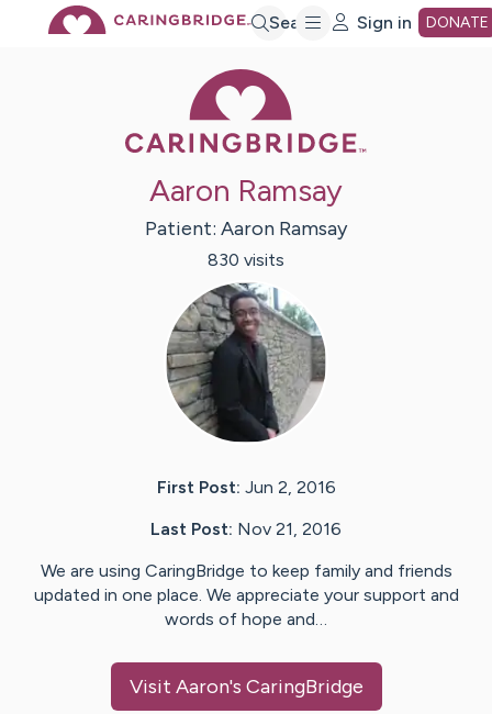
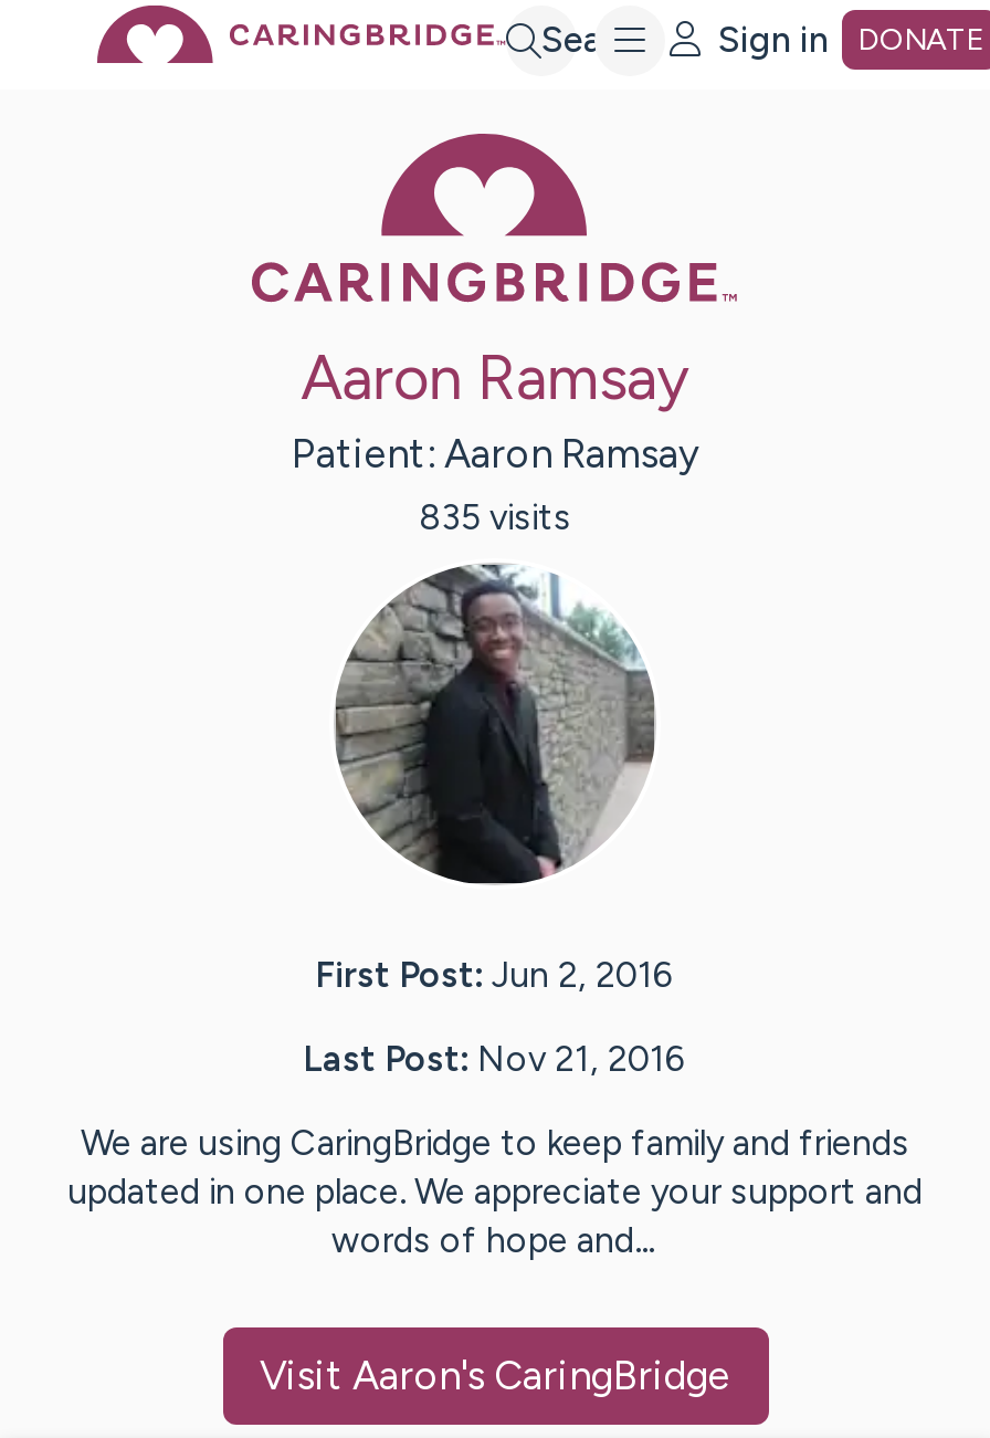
- 830 visits
+ 835 visits
